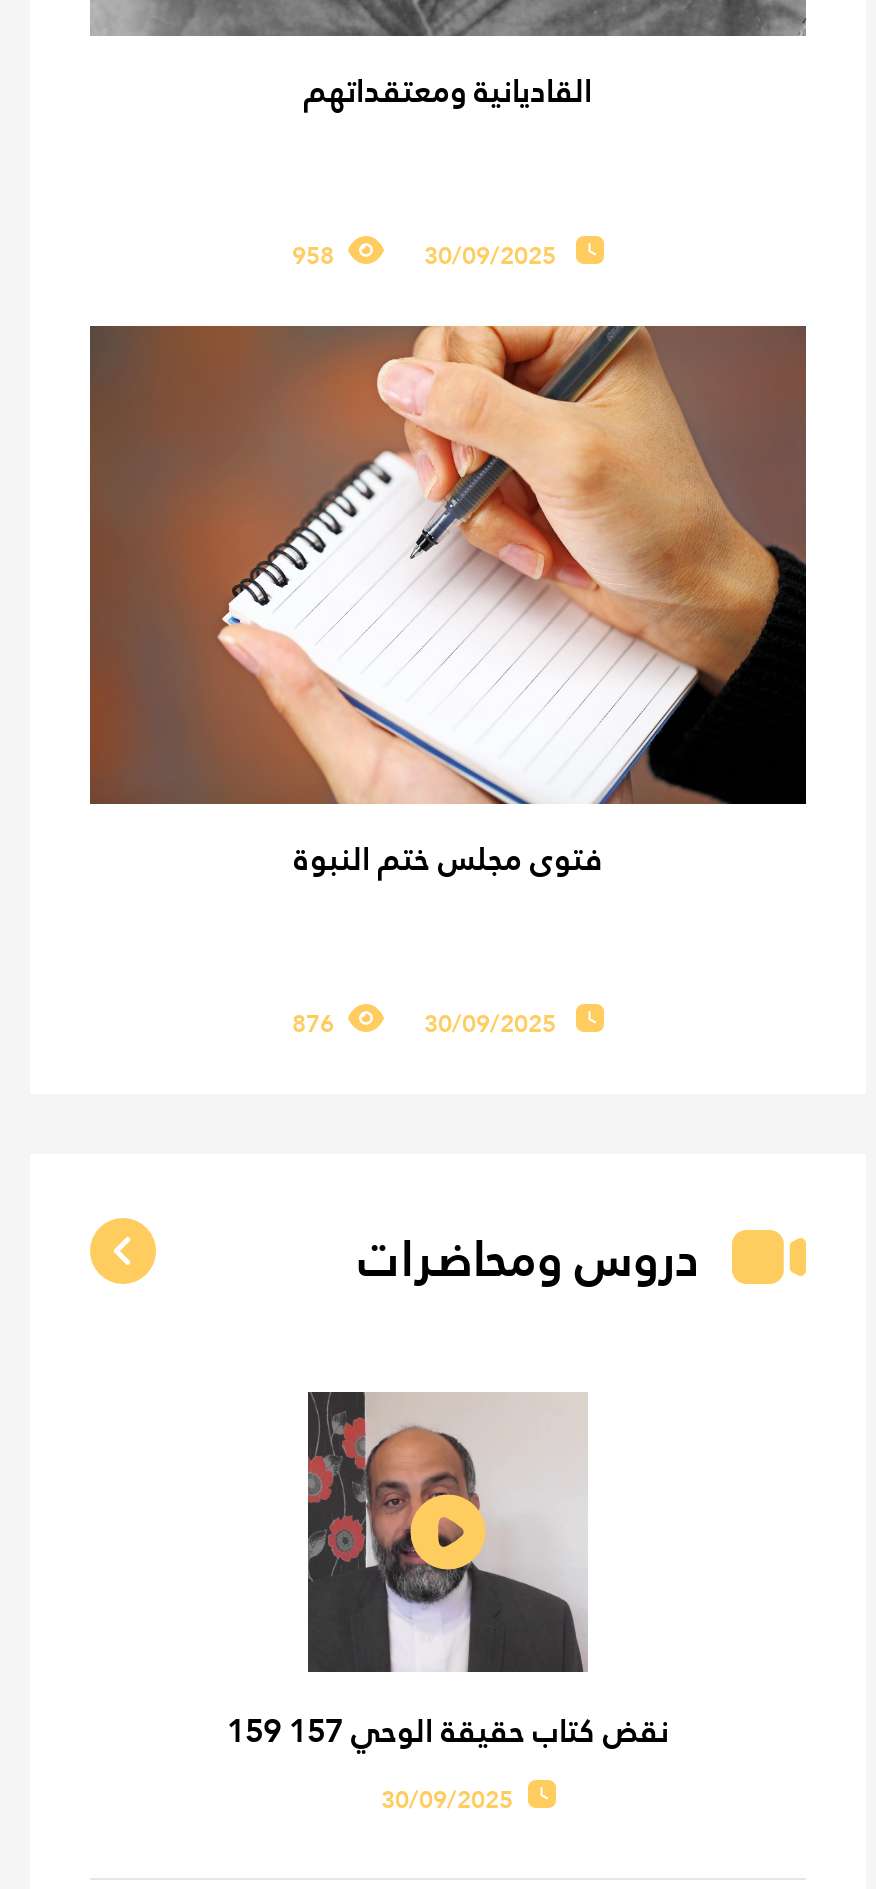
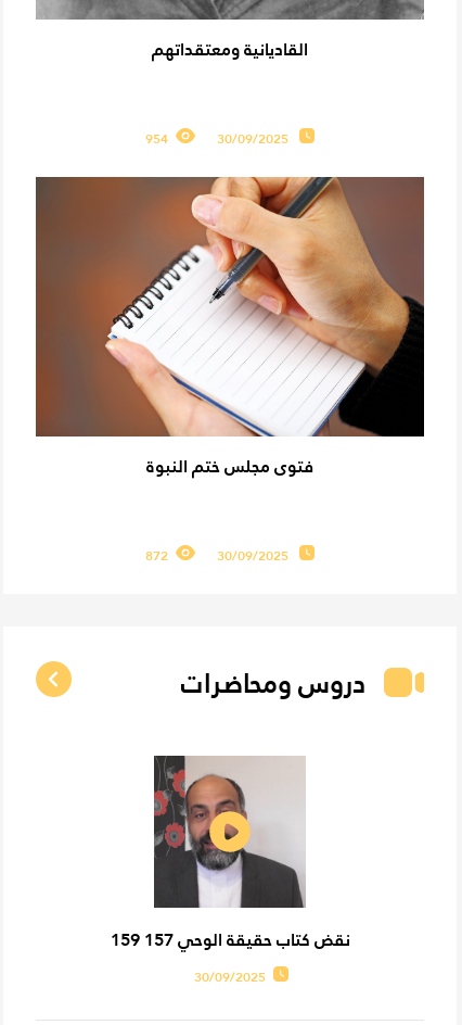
- 958
+ 954

- 876
+ 872
